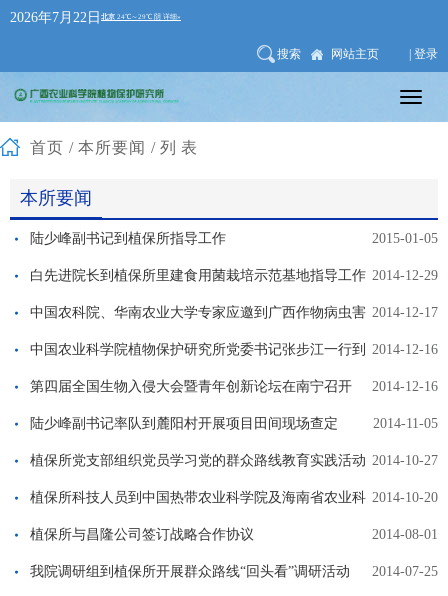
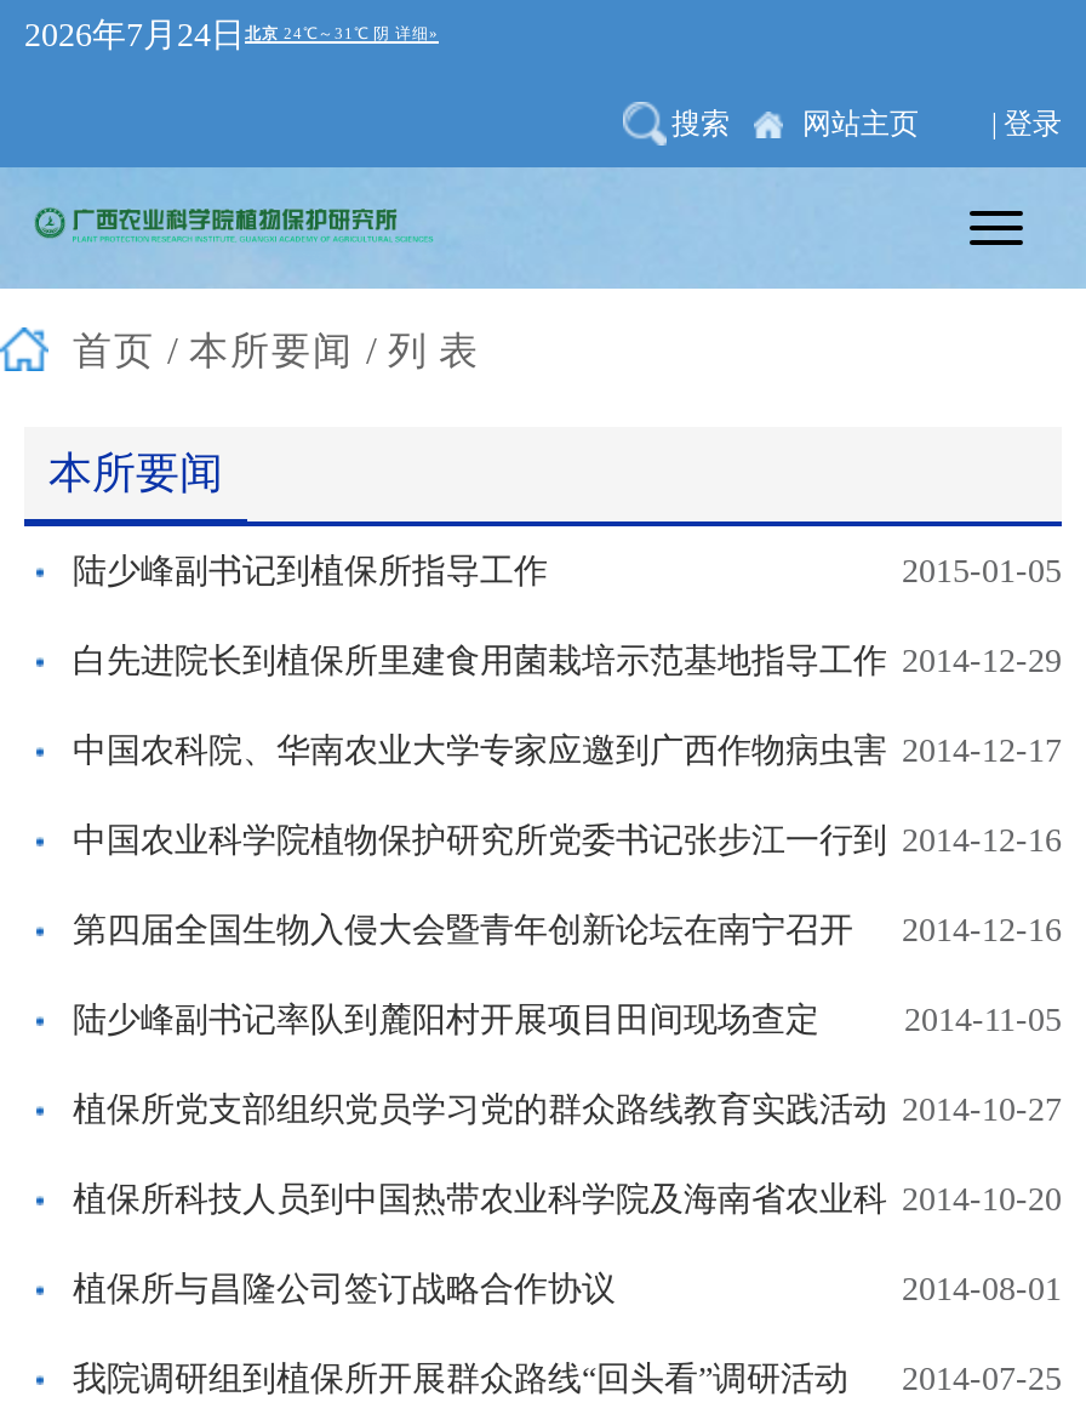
- 2026年7月22日
+ 2026年7月24日
